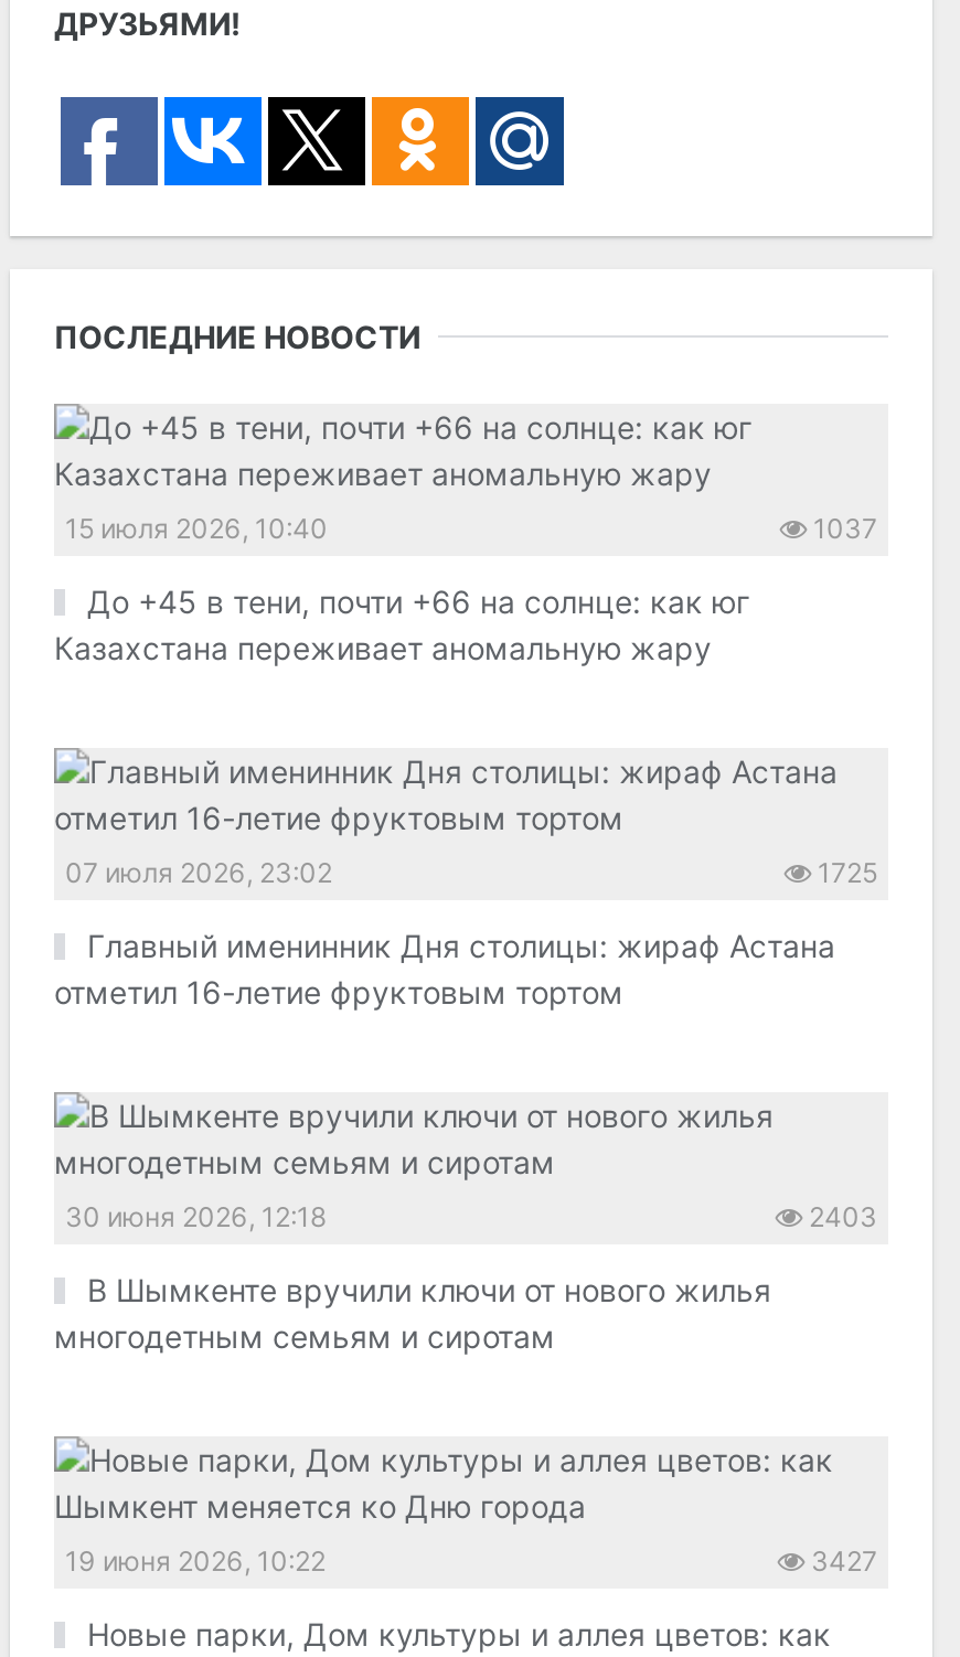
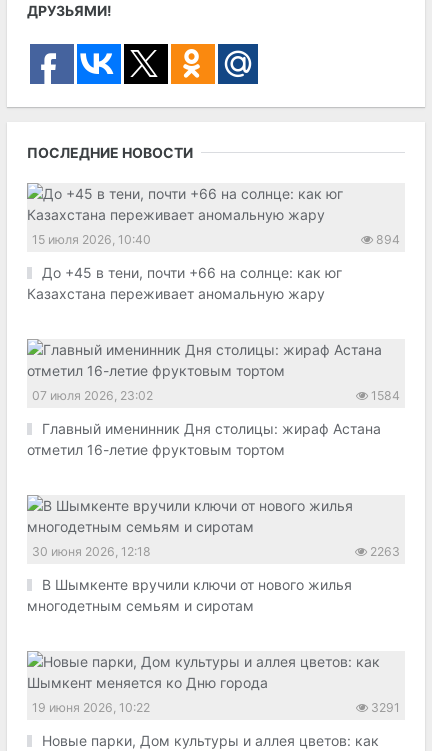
- 1037
+ 894

- 1725
+ 1584

- 2403
+ 2263

- 3427
+ 3291
